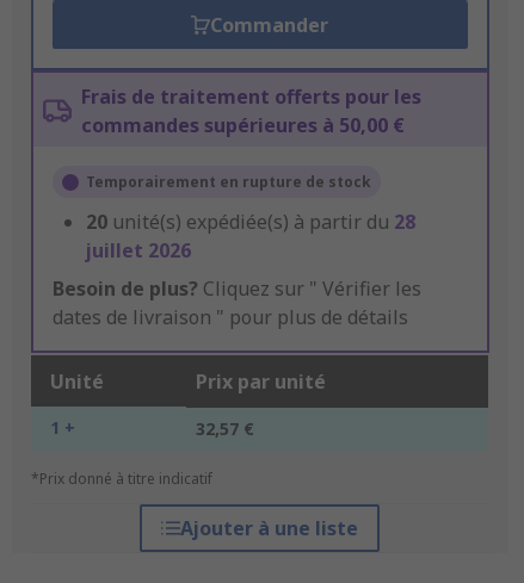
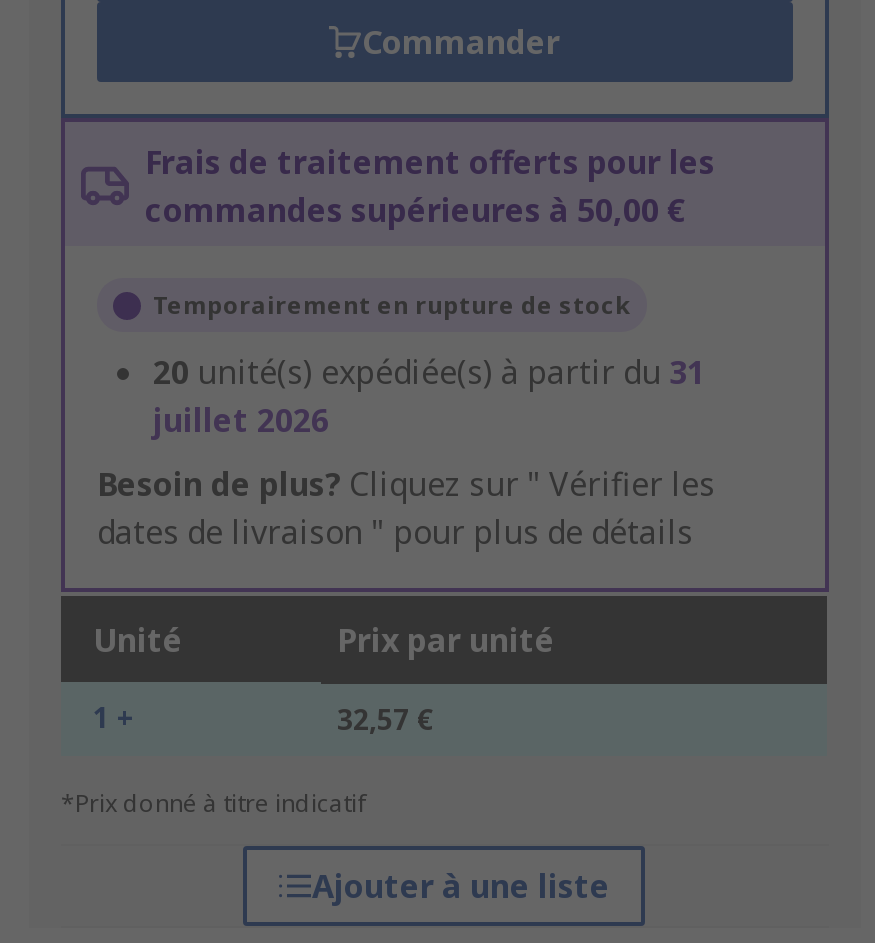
- 20 unité(s) expédiée(s) à partir du 28
+ 20 unité(s) expédiée(s) à partir du 31
